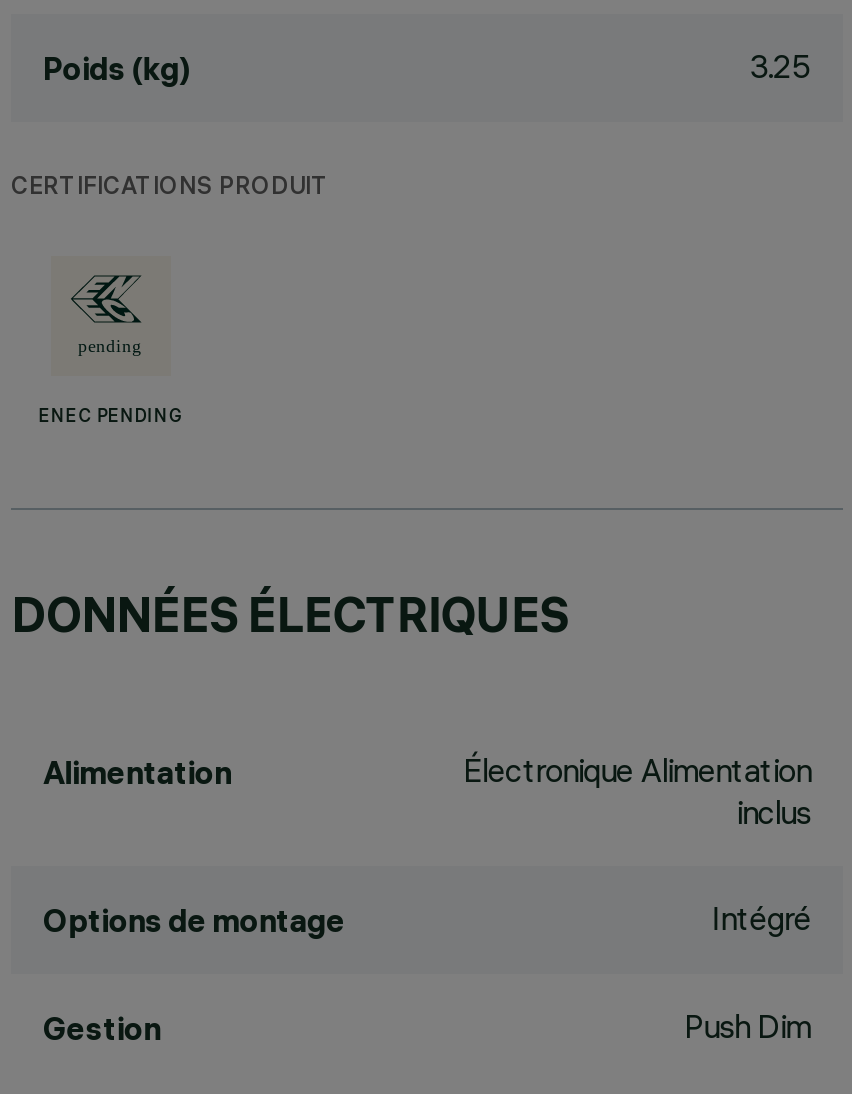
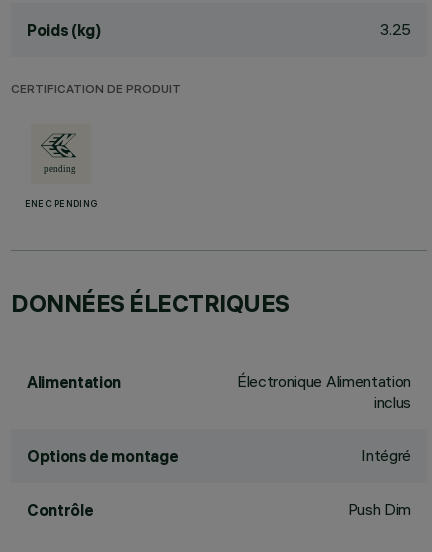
- CERTIFICATIONS PRODUIT
+ CERTIFICATION DE PRODUIT

- Gestion
+ Contrôle
